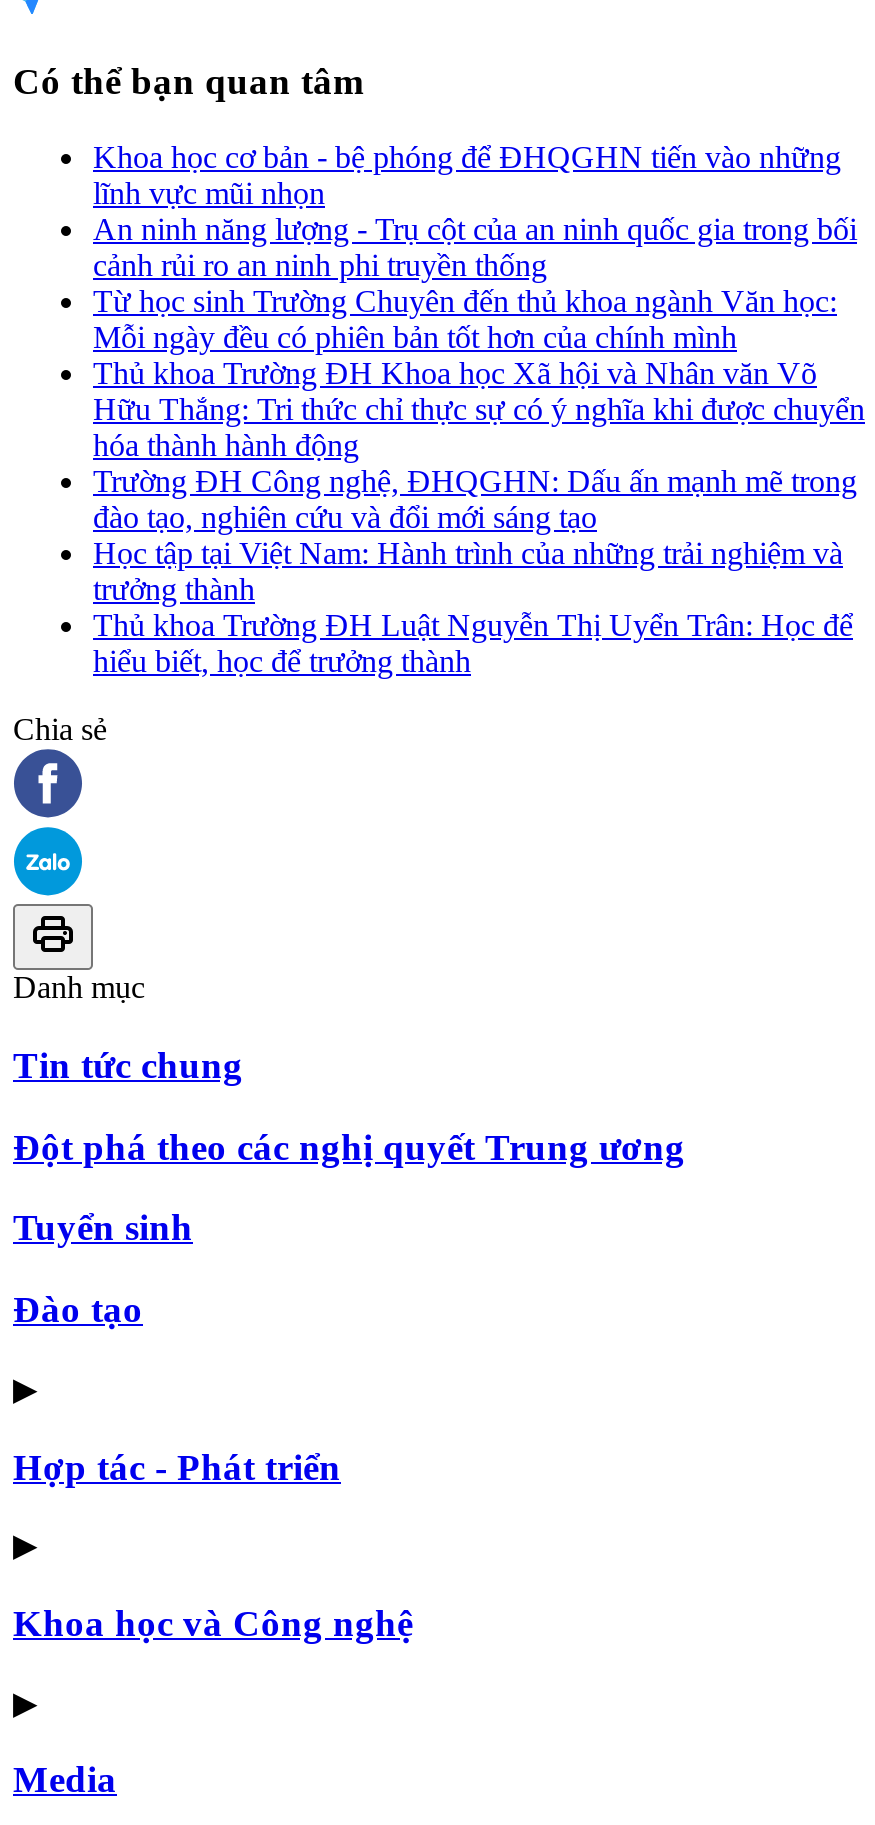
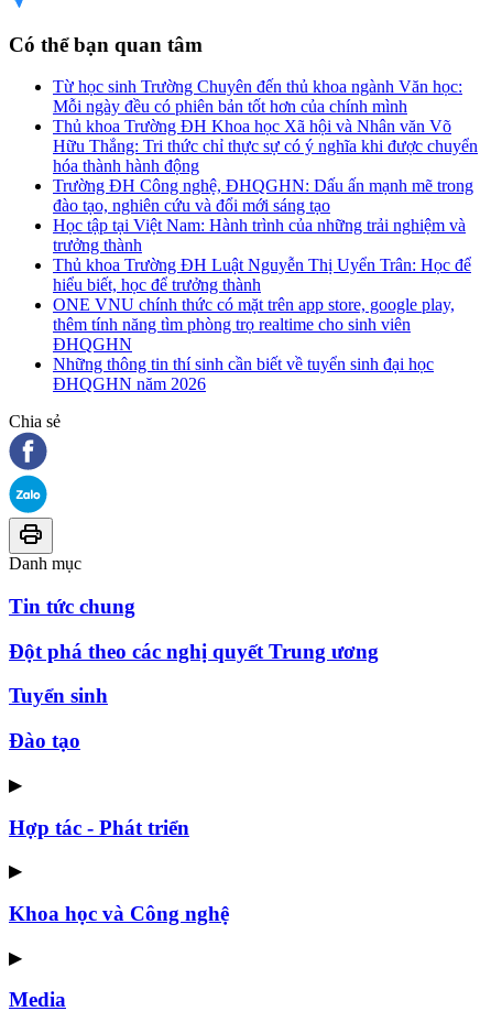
- Khoa học cơ bản - bệ phóng để ĐHQGHN tiến vào những
- lĩnh vực mũi nhọn
- An ninh năng lượng - Trụ cột của an ninh quốc gia trong bối
- cảnh rủi ro an ninh phi truyền thống

moved up: Từ học sinh Trường Chuyên đến thủ khoa ngành Văn học: | Mỗi ngày đều có phiên bản tốt hơn của chính mình | Thủ khoa Trường ĐH Khoa học Xã hội và Nhân văn Võ | ... | Thủ khoa Trường ĐH Luật Nguyễn Thị Uyển Trân: Học để | hiểu biết, học để trưởng thành

+ ONE VNU chính thức có mặt trên app store, google play,
+ thêm tính năng tìm phòng trọ realtime cho sinh viên
+ ĐHQGHN
+ Những thông tin thí sinh cần biết về tuyển sinh đại học
+ ĐHQGHN năm 2026
